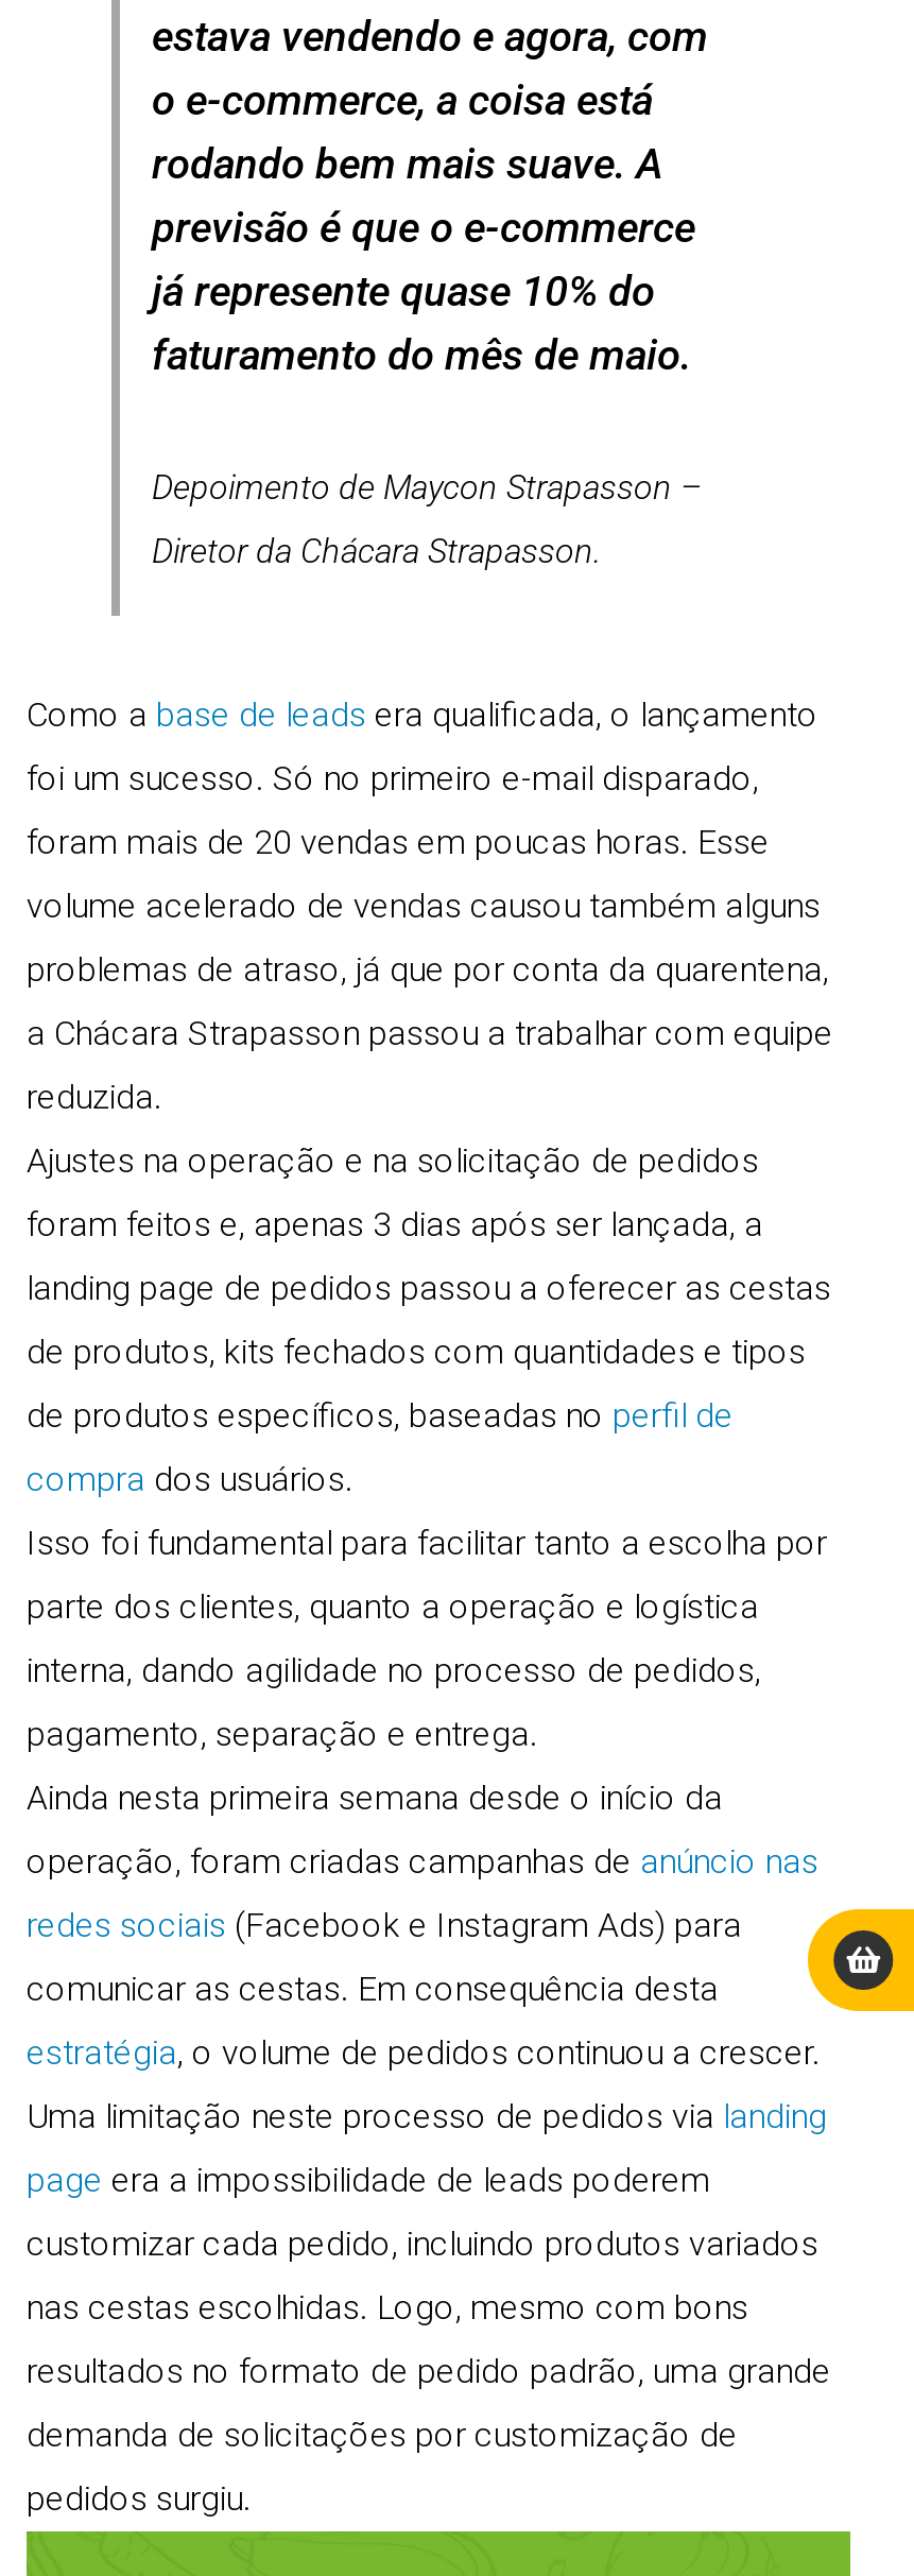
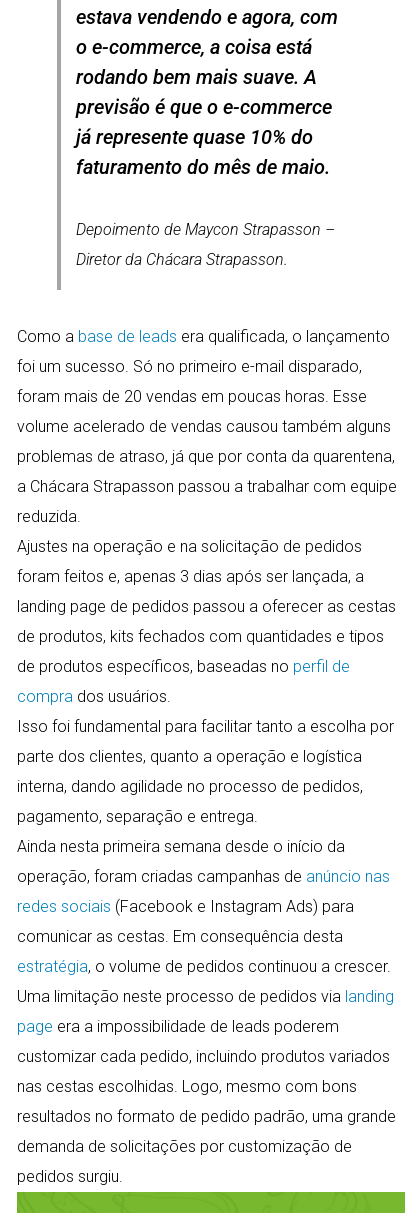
- [image]
